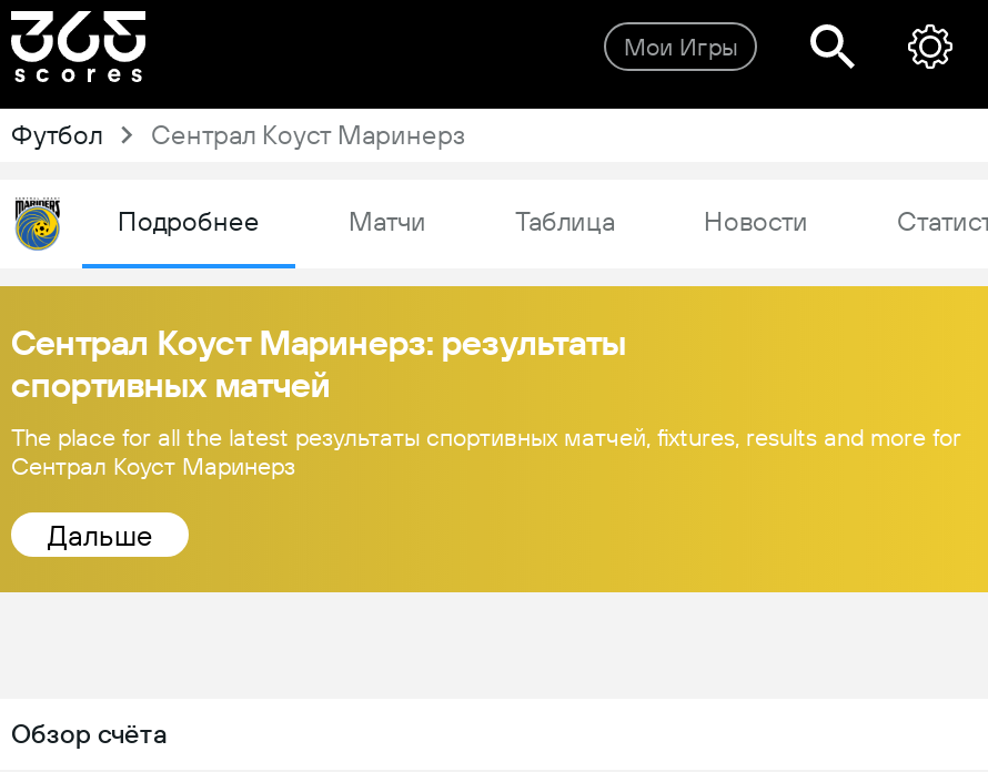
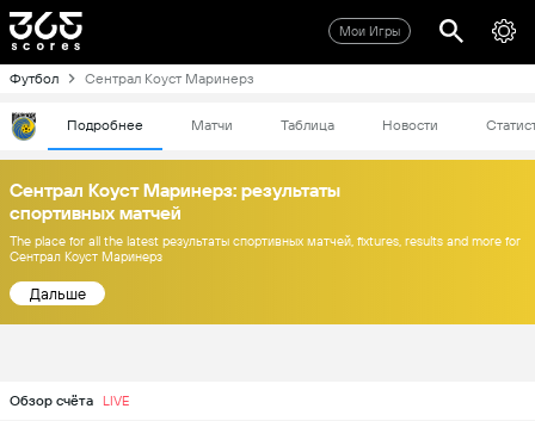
+ LIVE
